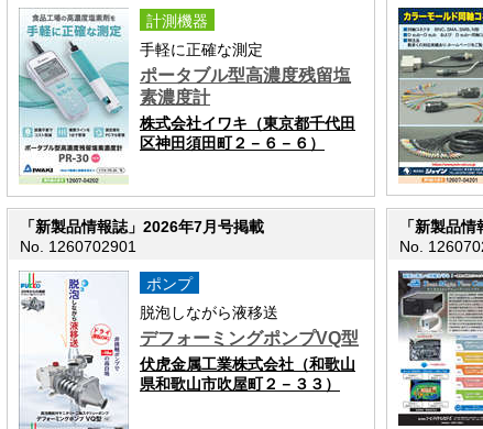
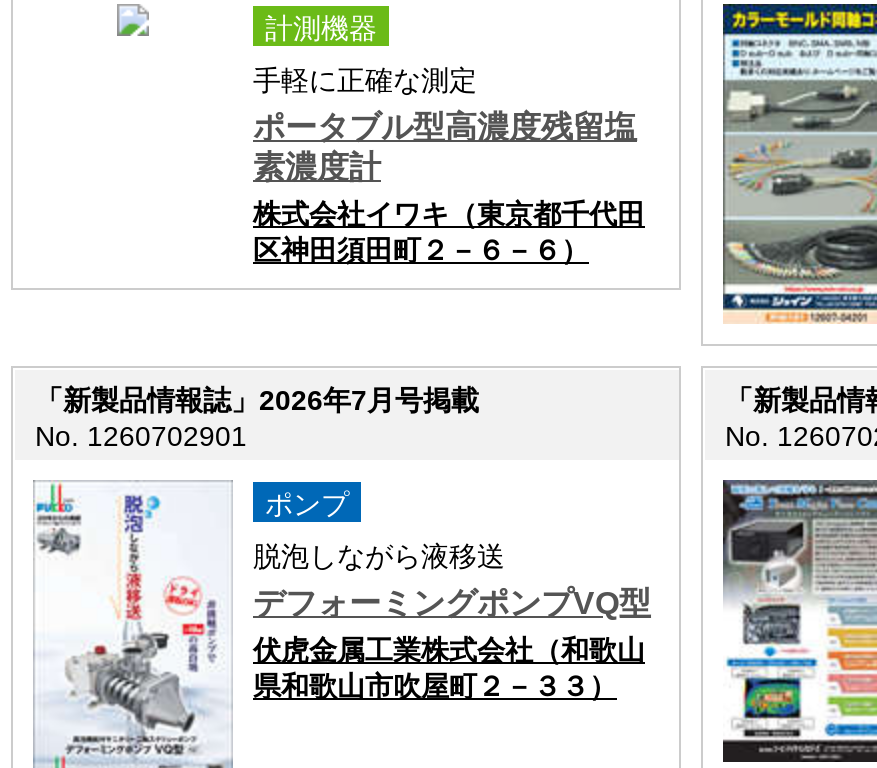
- [image]
